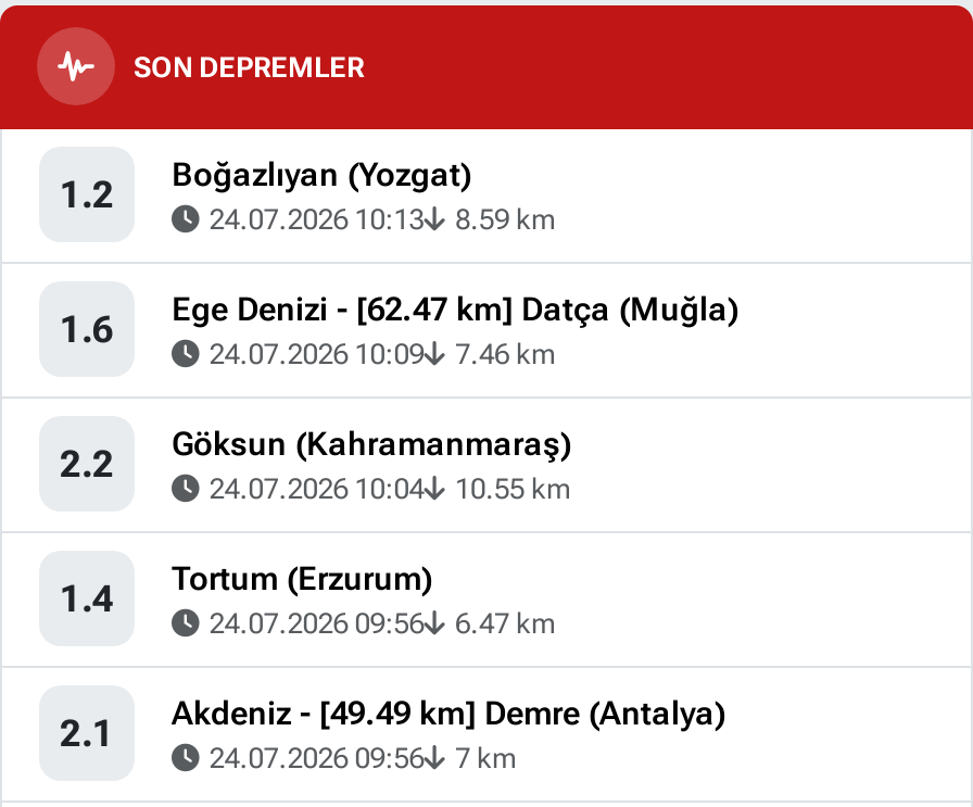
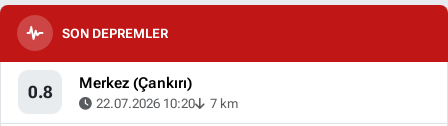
- 1.2
- Boğazlıyan (Yozgat)
- 24.07.2026 10:13
- 8.59 km
- 1.6
- Ege Denizi - [62.47 km] Datça (Muğla)
- 24.07.2026 10:09
- 7.46 km
- 2.2
- Göksun (Kahramanmaraş)
- 24.07.2026 10:04
- 10.55 km
- 1.4
- Tortum (Erzurum)
- 24.07.2026 09:56
- 6.47 km
- 2.1
- Akdeniz - [49.49 km] Demre (Antalya)
- 24.07.2026 09:56
+ 0.8
+ Merkez (Çankırı)
+ 22.07.2026 10:20
